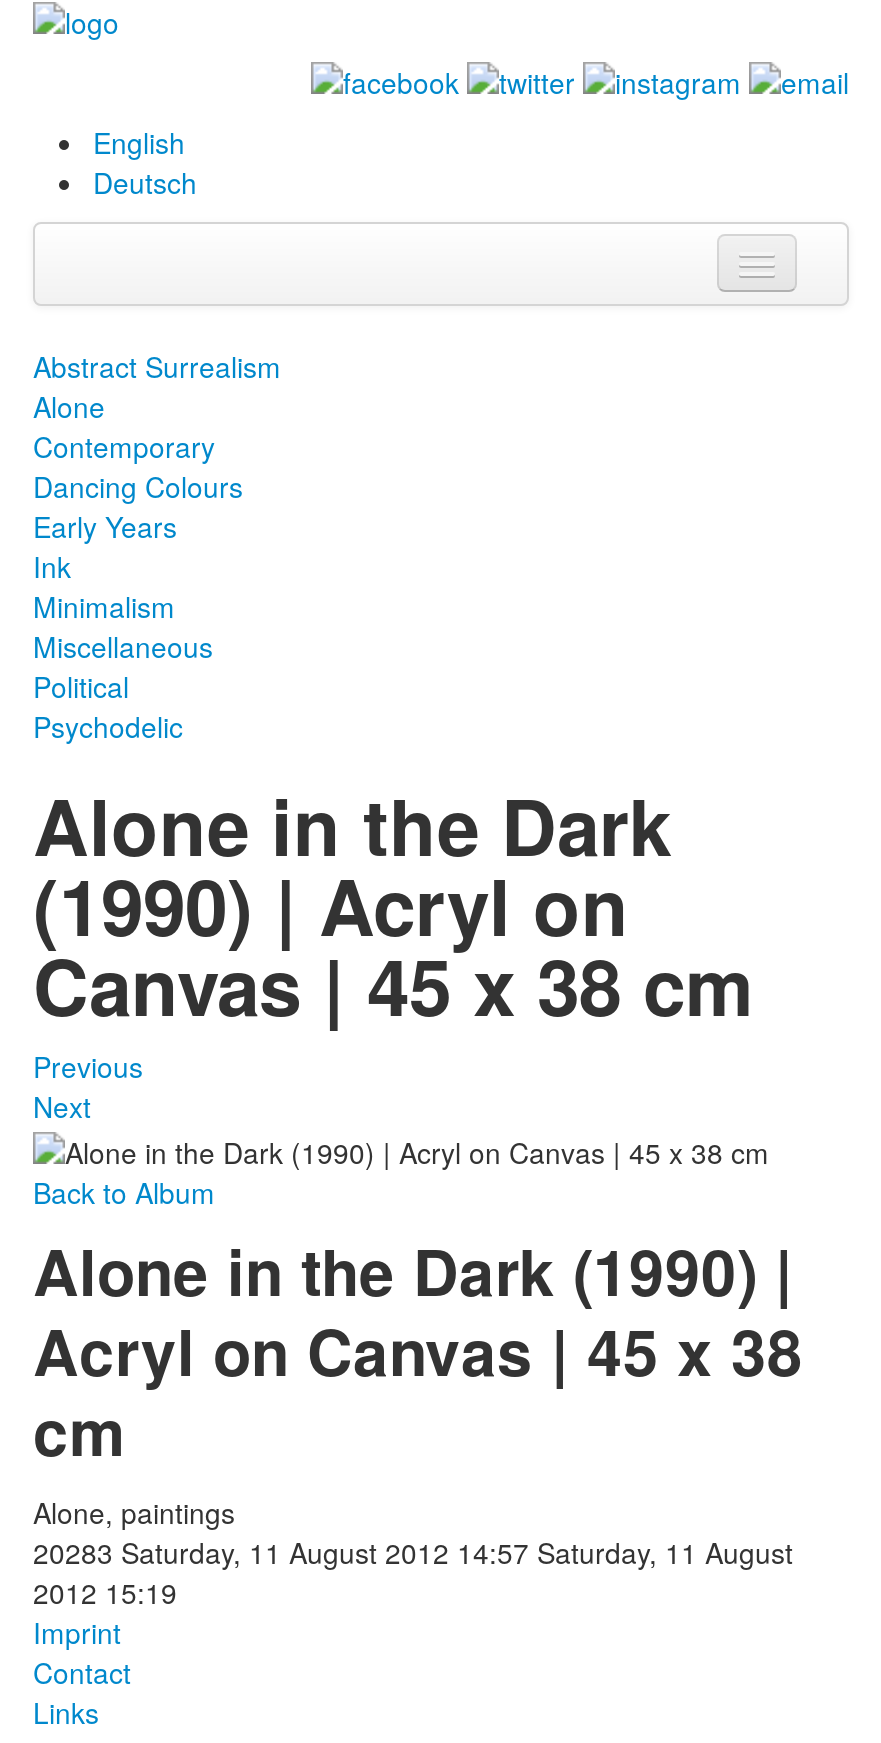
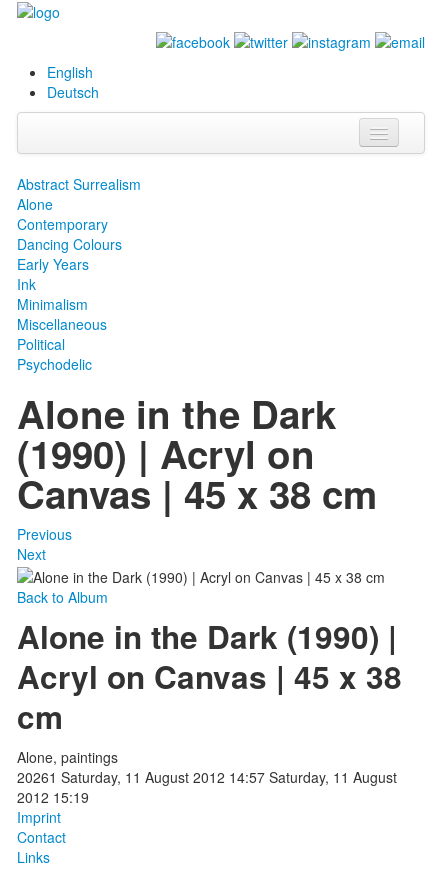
- 20283 Saturday, 11 August 2012 14:57 Saturday, 11 August
+ 20261 Saturday, 11 August 2012 14:57 Saturday, 11 August
